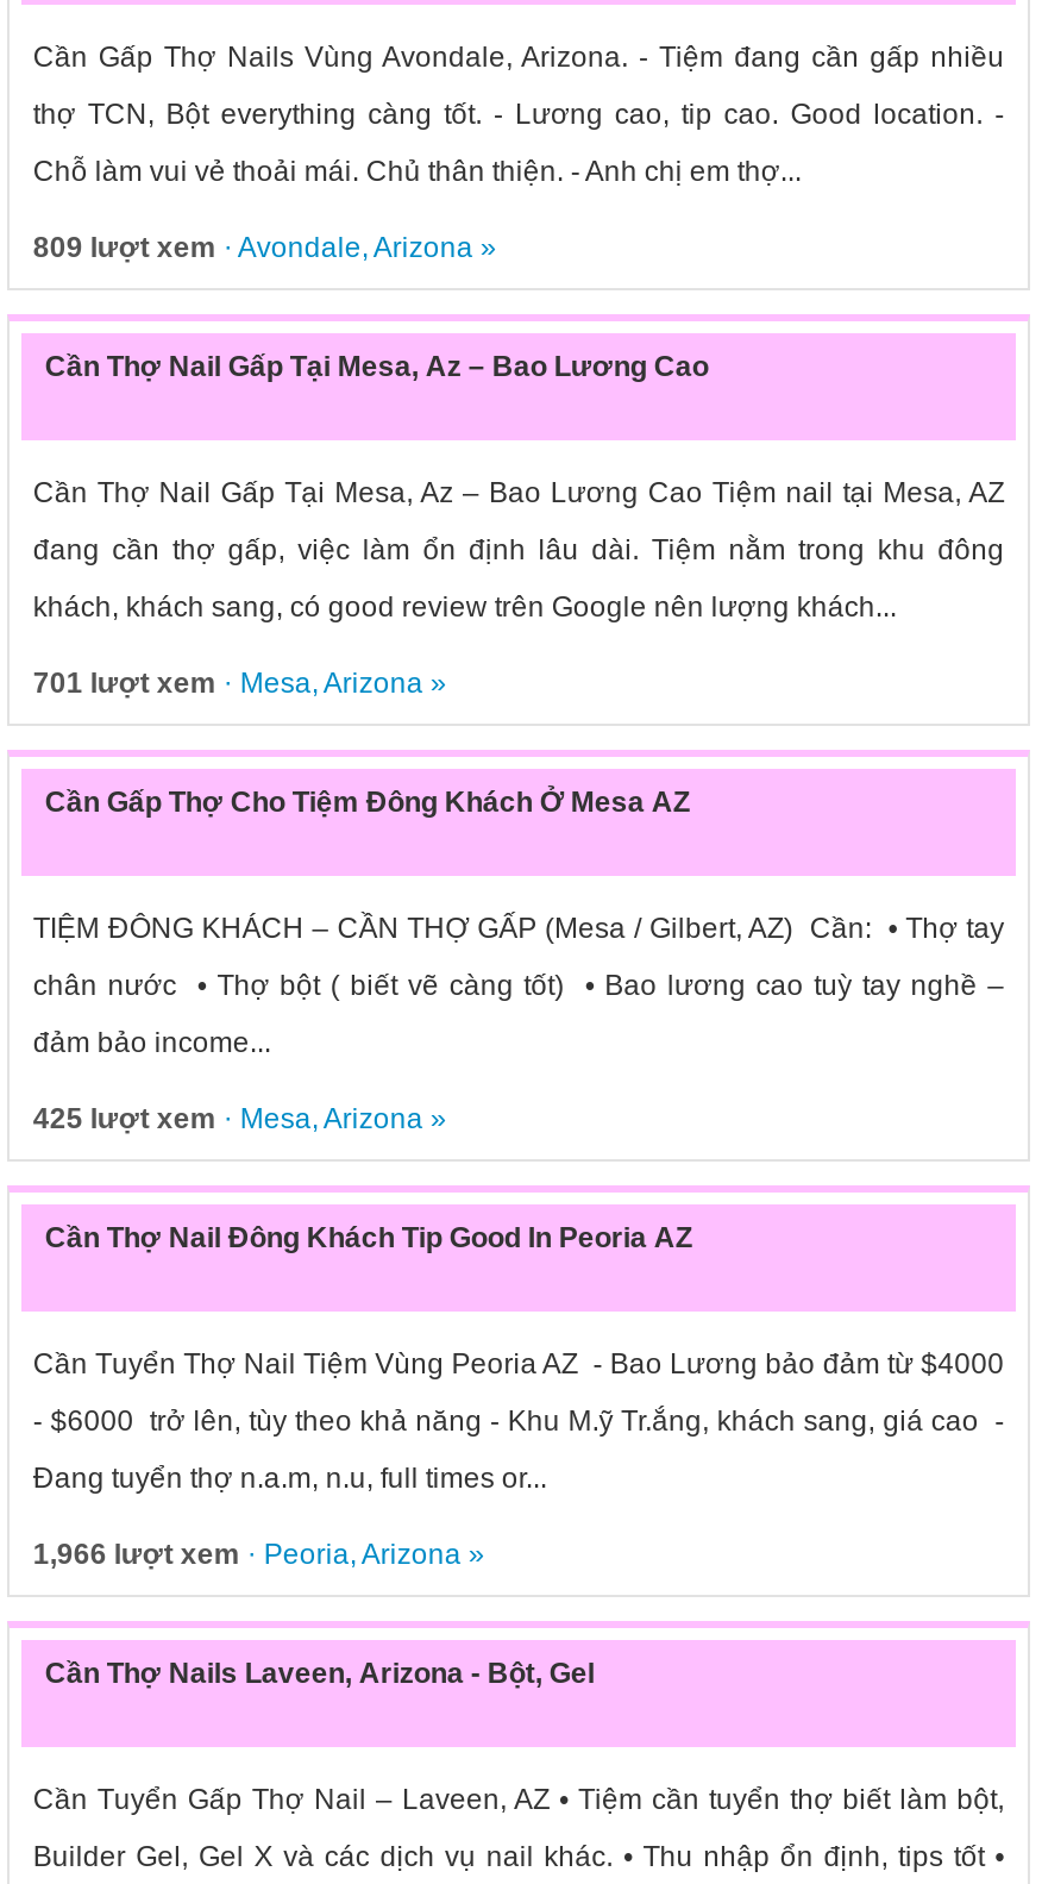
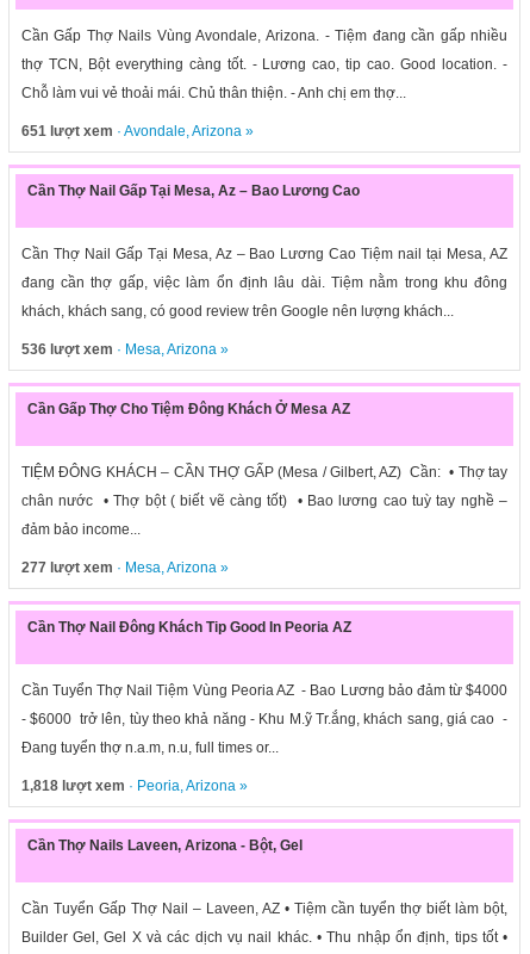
- 809 lượt xem · Avondale, Arizona»
+ 651 lượt xem · Avondale, Arizona»

- 701 lượt xem · Mesa, Arizona»
+ 536 lượt xem · Mesa, Arizona»

- 425 lượt xem · Mesa, Arizona»
+ 277 lượt xem · Mesa, Arizona»

- 1,966 lượt xem · Peoria, Arizona»
+ 1,818 lượt xem · Peoria, Arizona»
